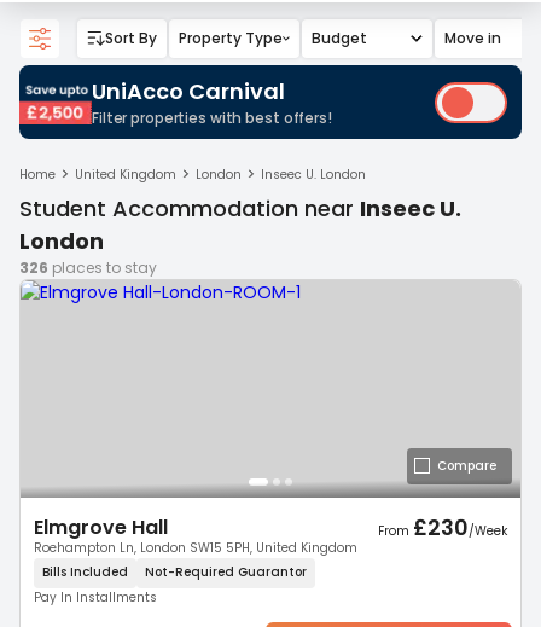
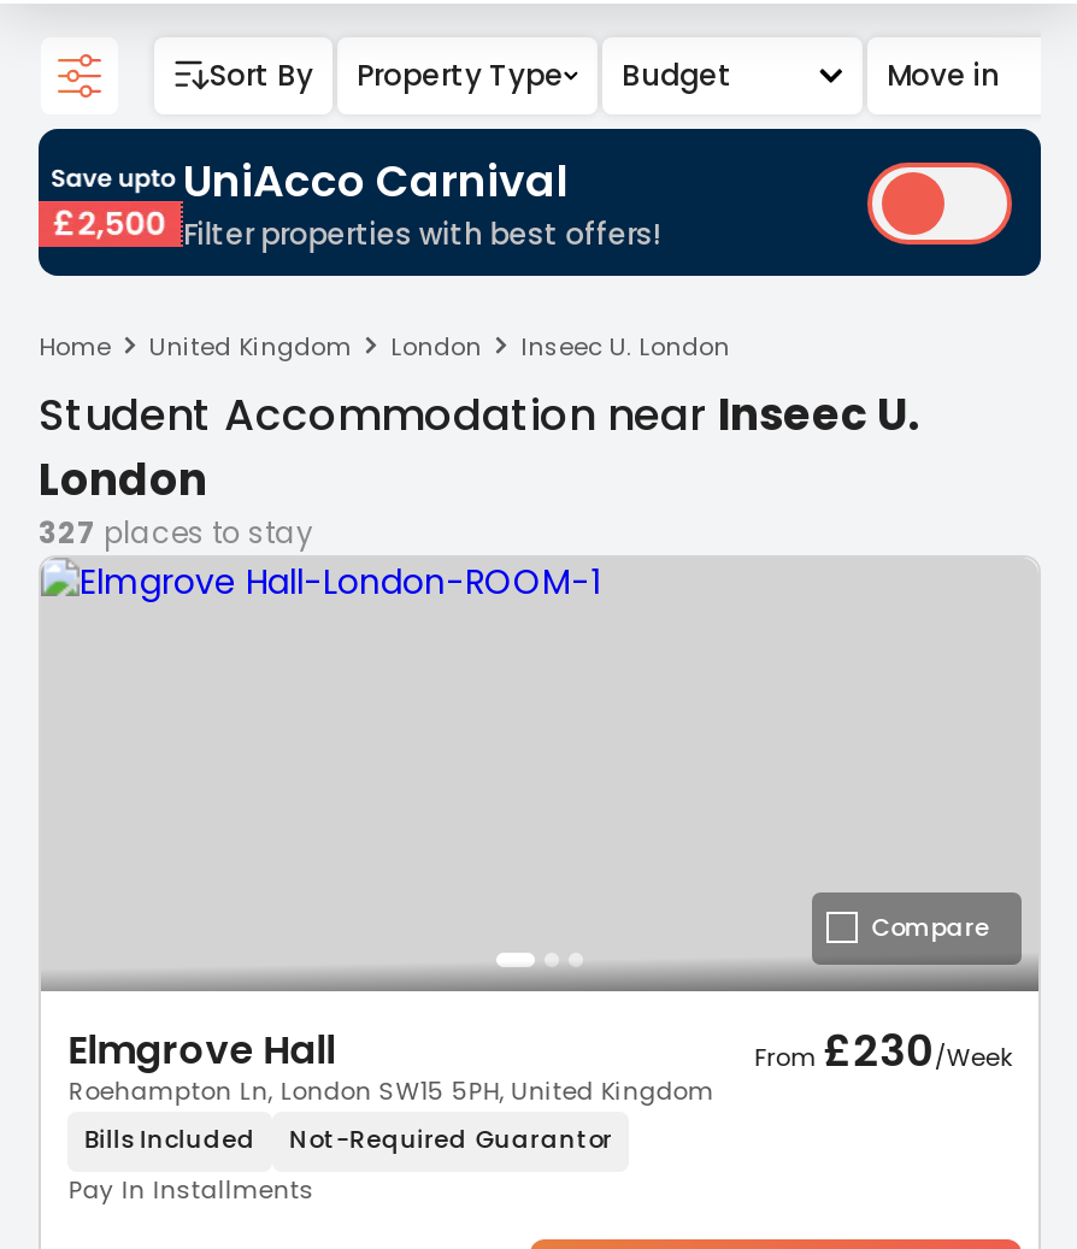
- 326 places to stay
+ 327 places to stay
